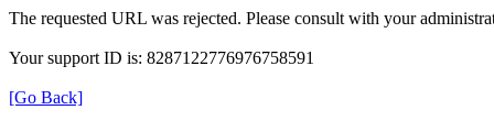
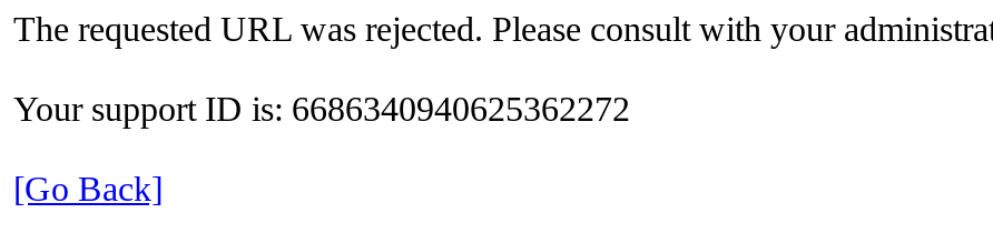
- Your support ID is: 8287122776976758591
+ Your support ID is: 6686340940625362272
